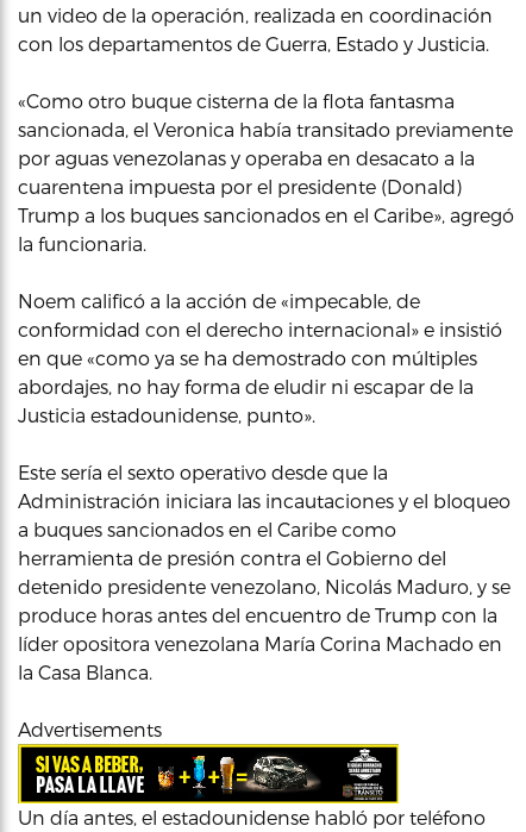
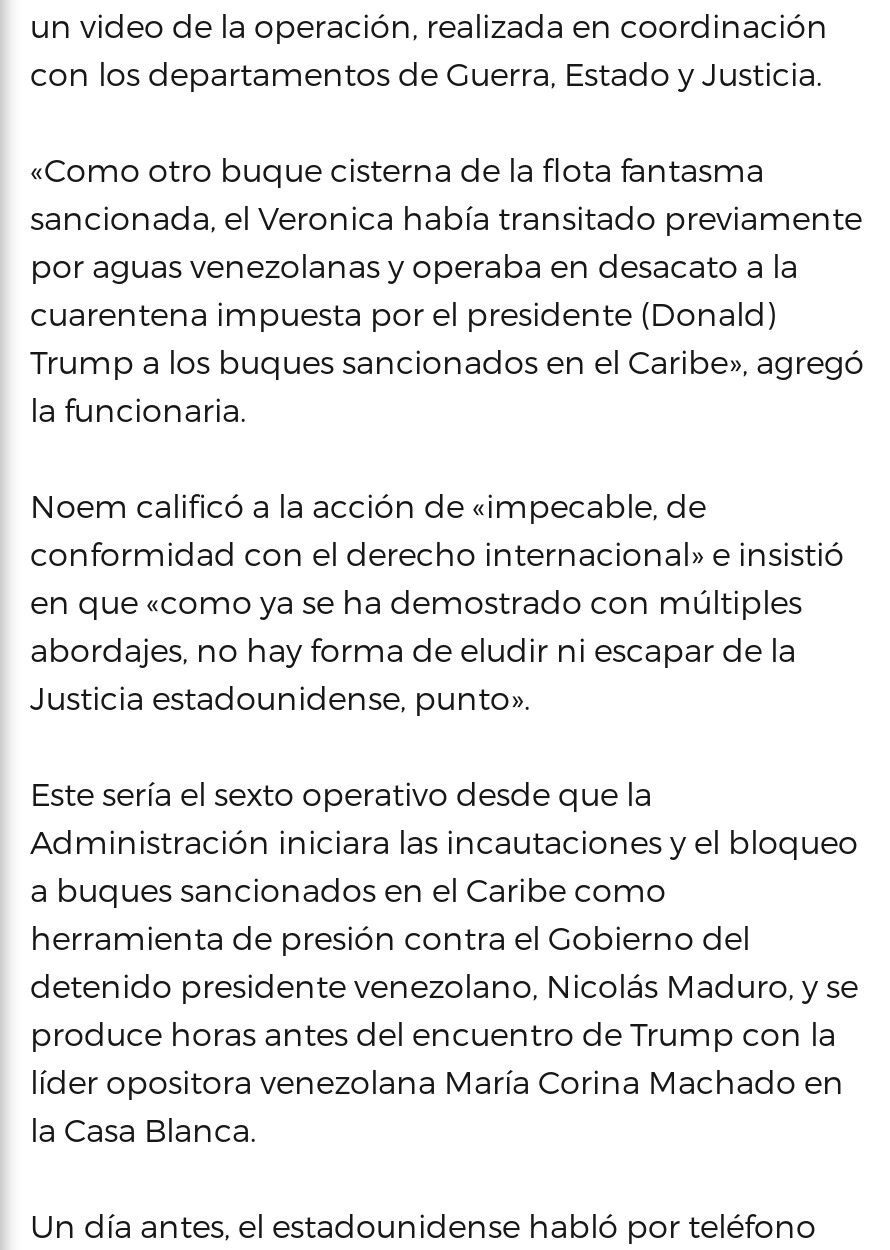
- Advertisements

- [image]
